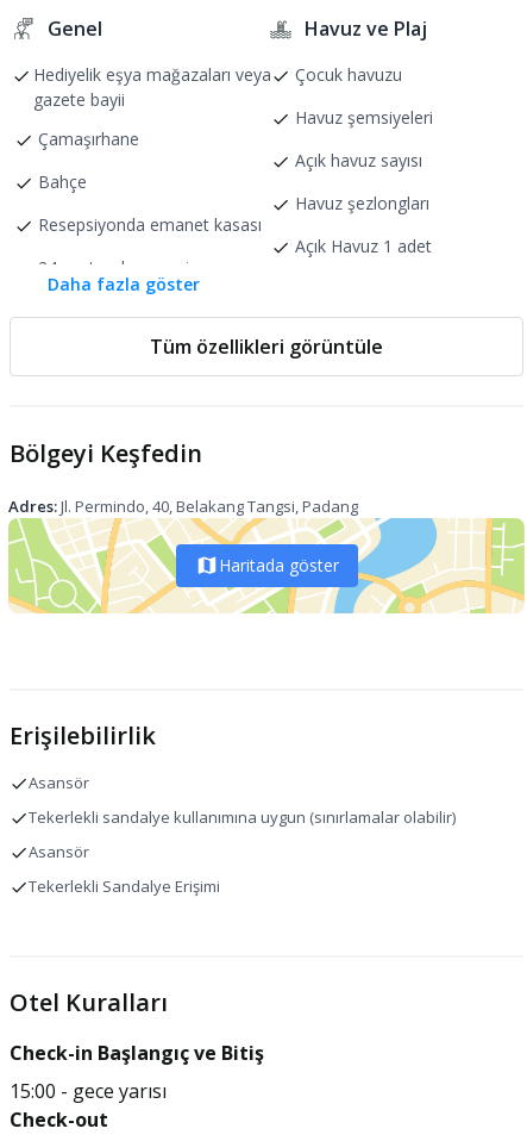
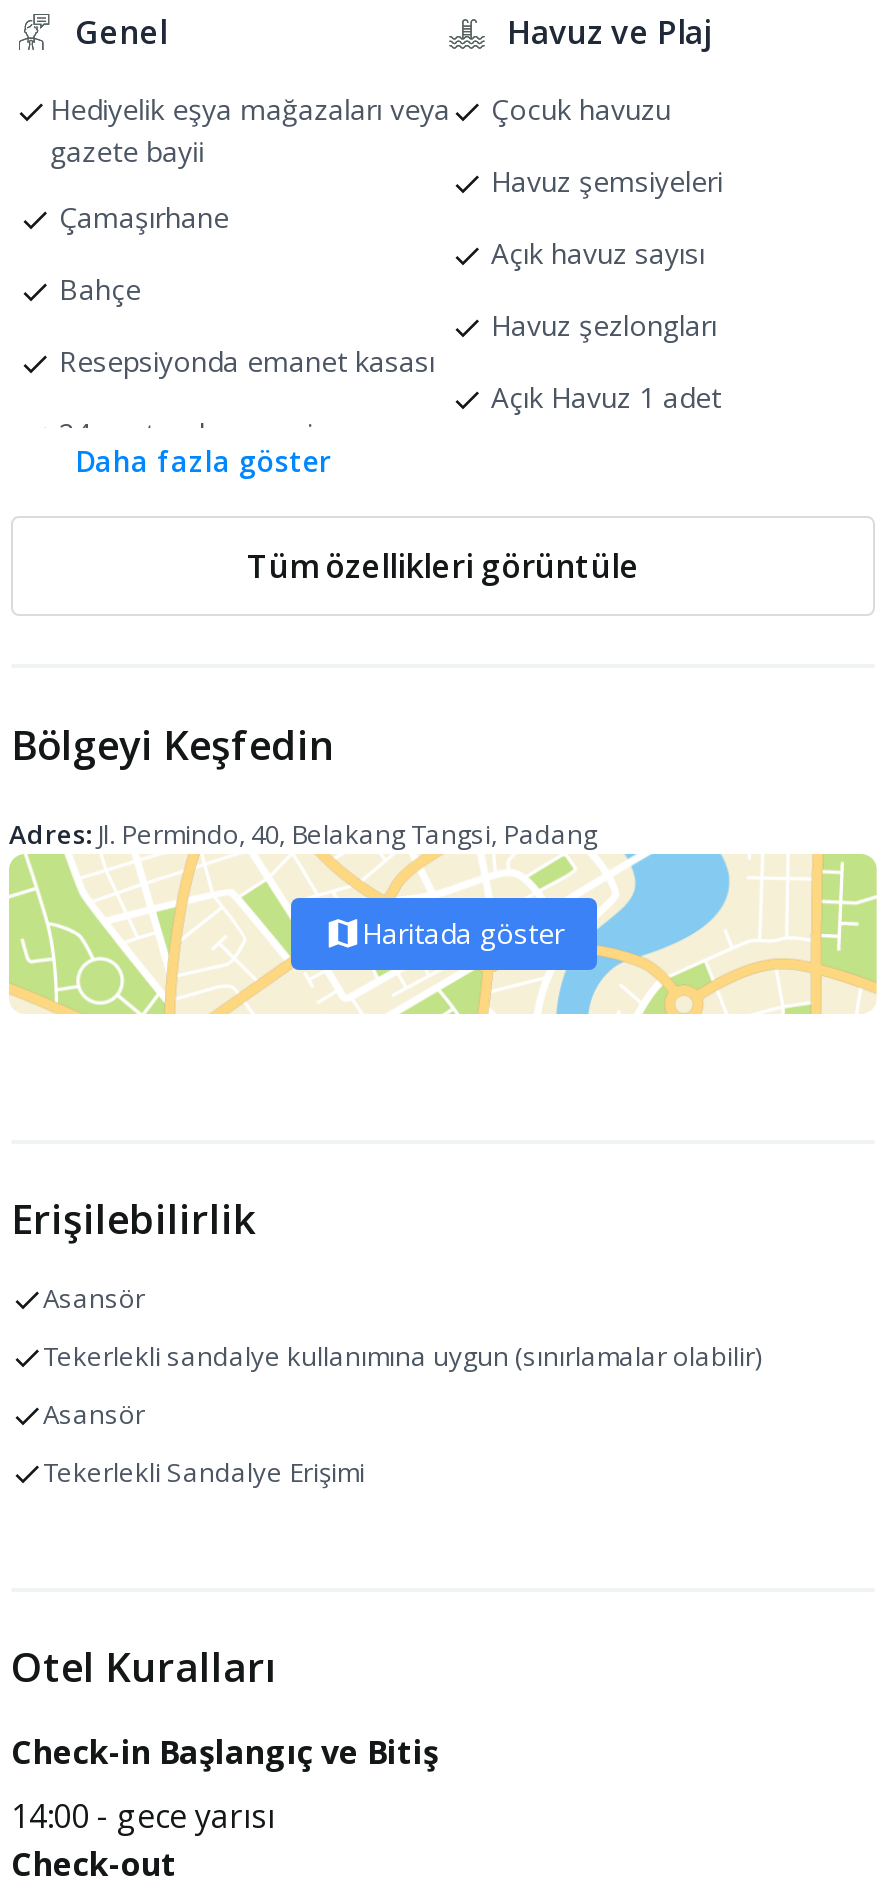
- 15:00 - gece yarısı
+ 14:00 - gece yarısı
